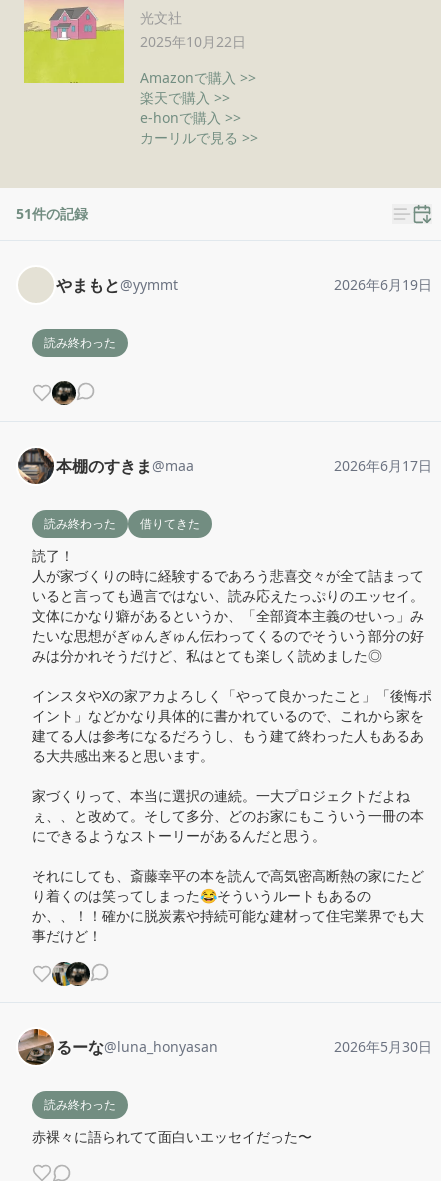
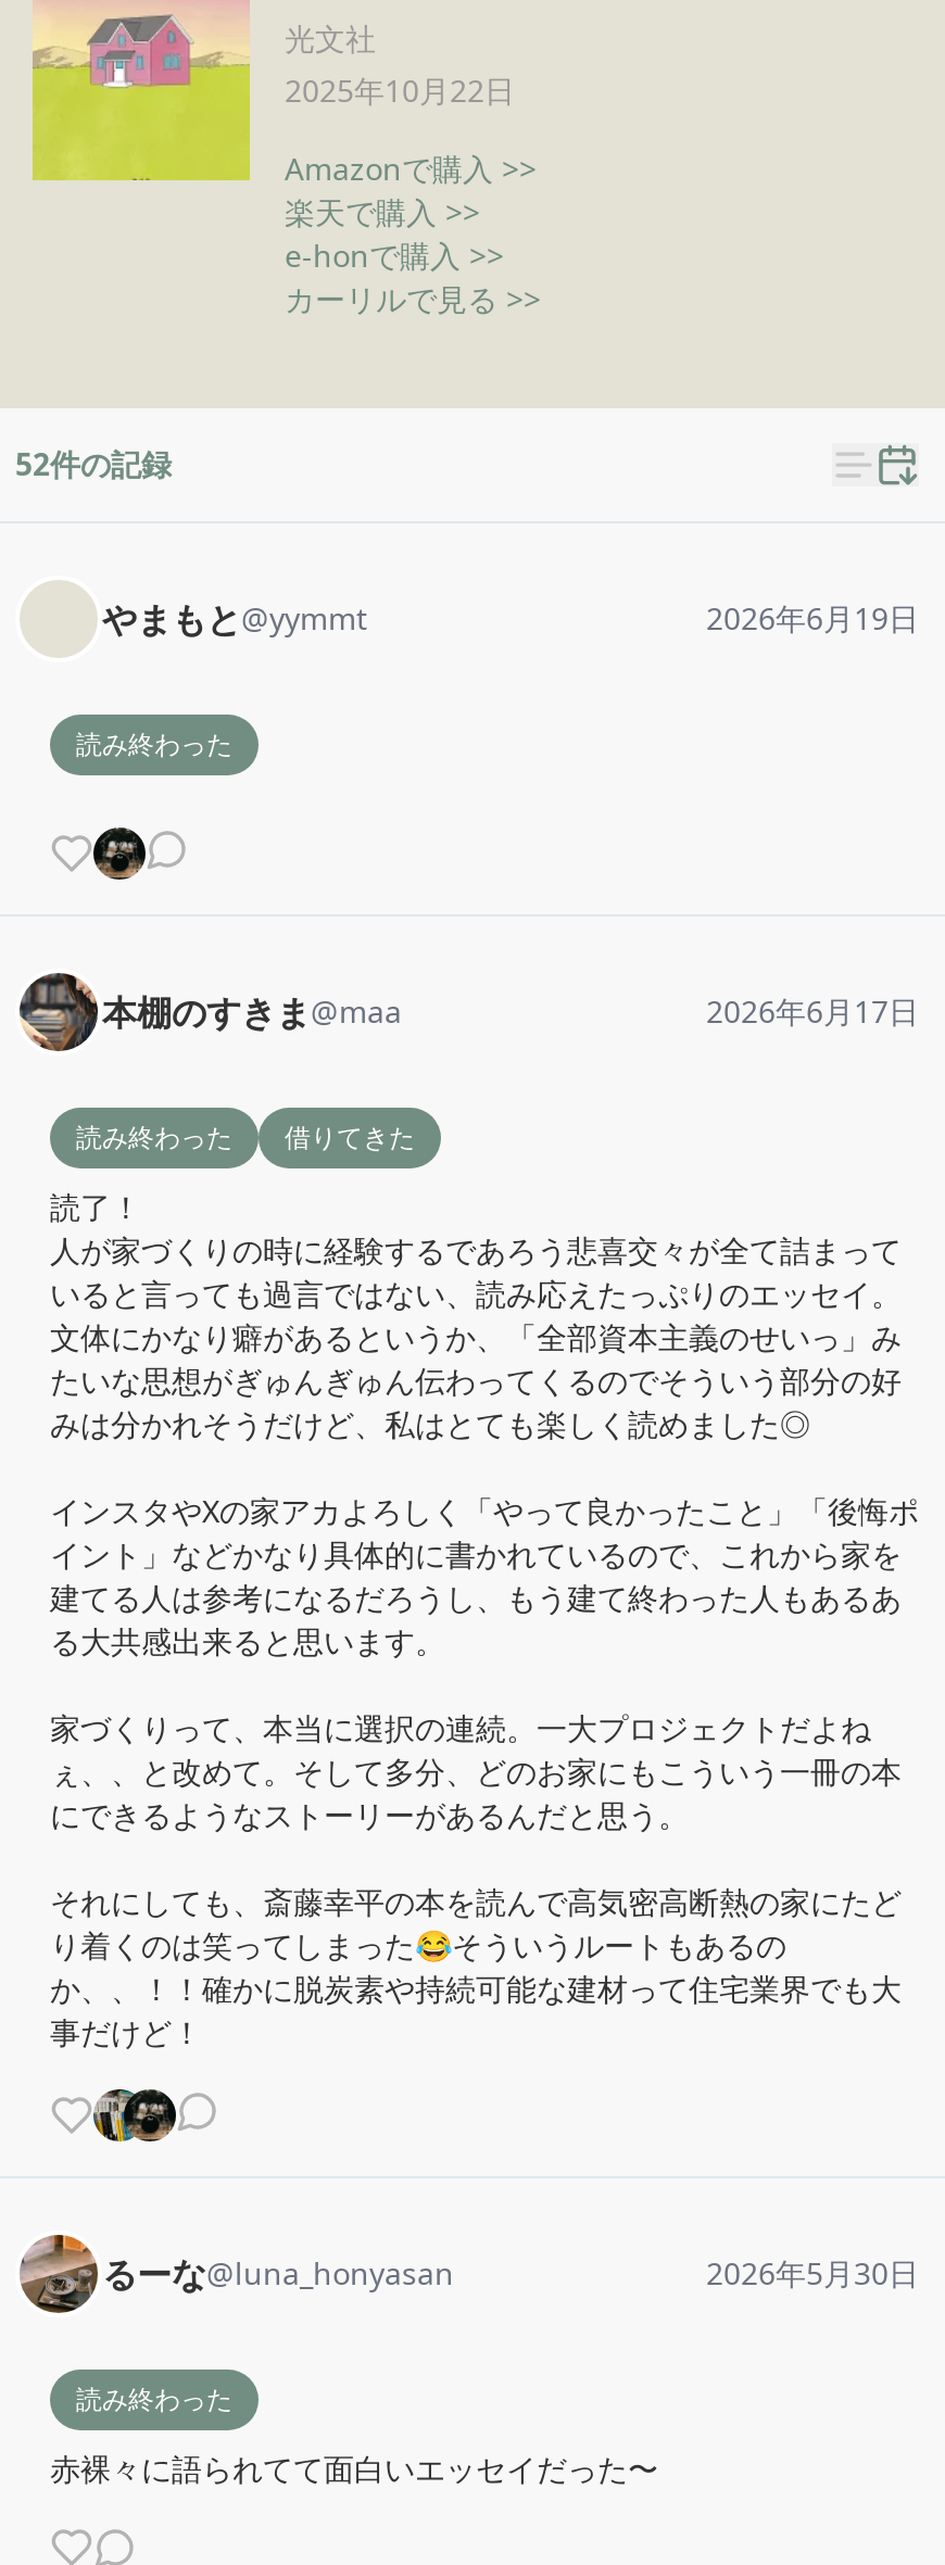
- 51件の記録
+ 52件の記録
